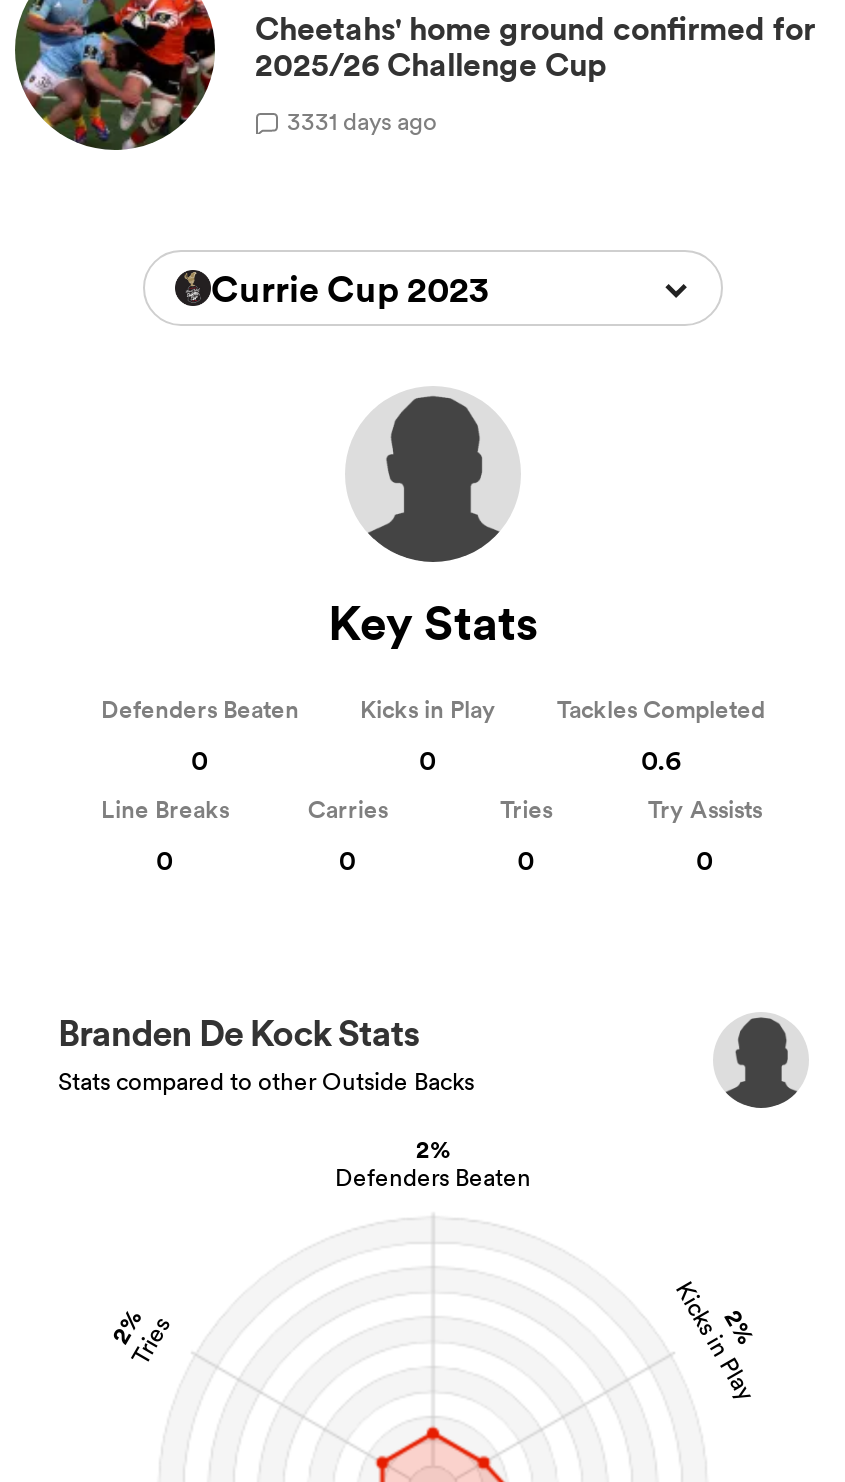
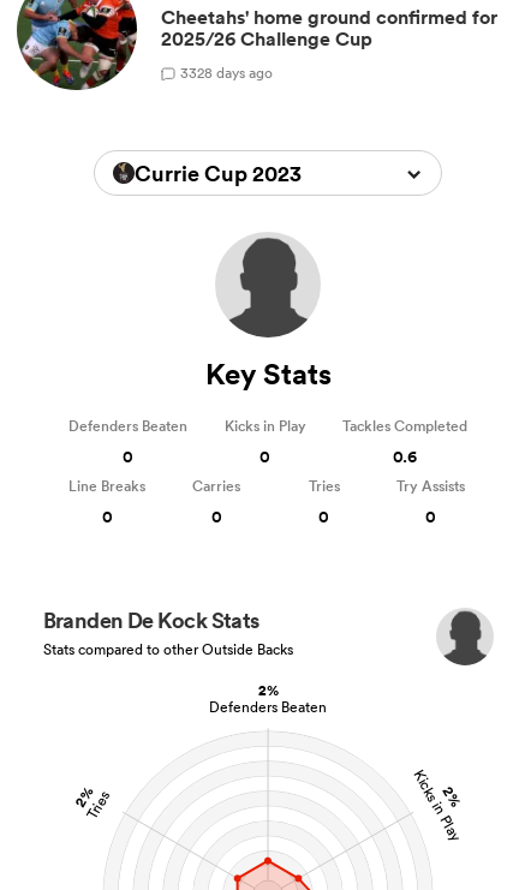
- 3331 days ago
+ 3328 days ago
